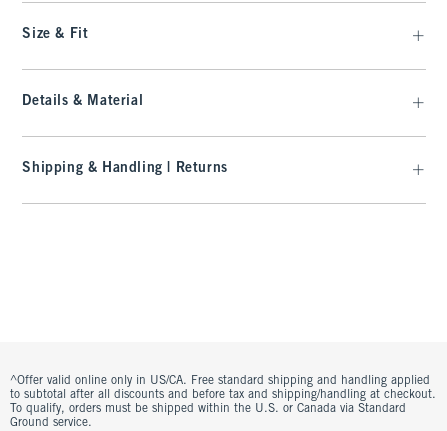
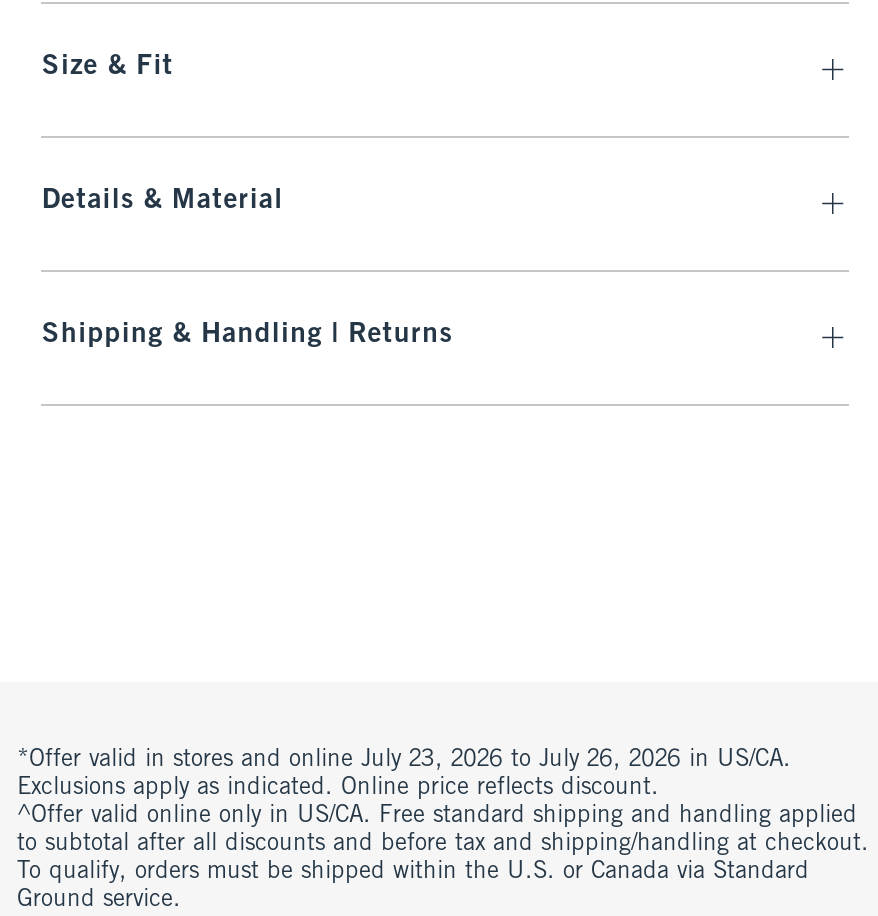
+ *Offer valid in stores and online July 23, 2026 to July 26, 2026 in US/CA.
+ Exclusions apply as indicated. Online price reflects discount.
